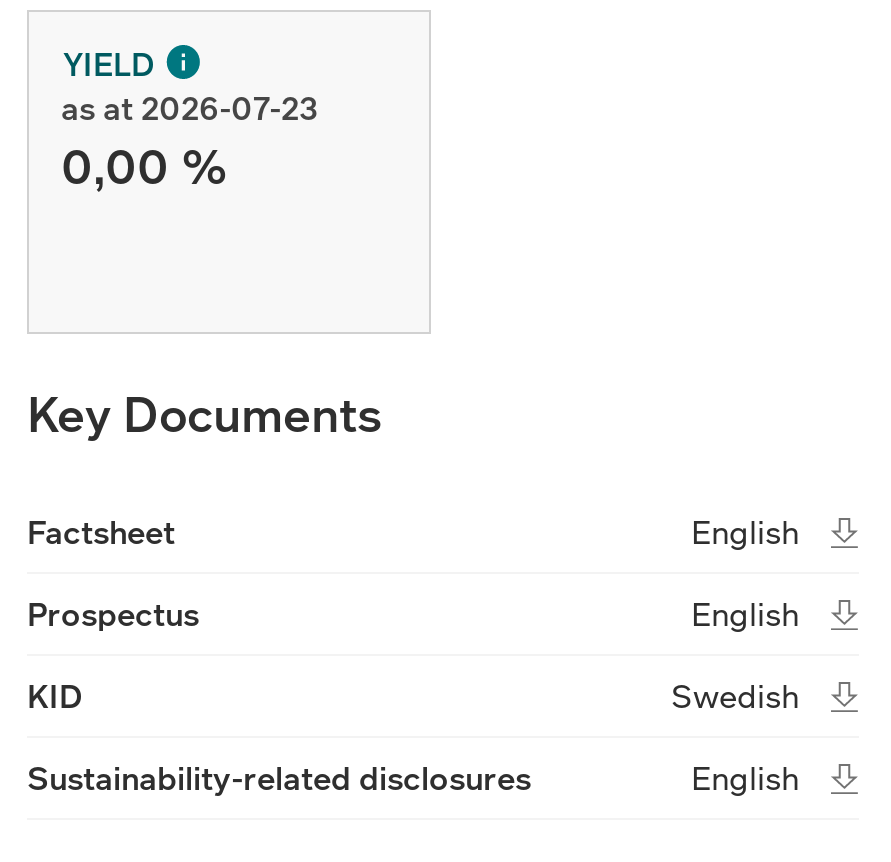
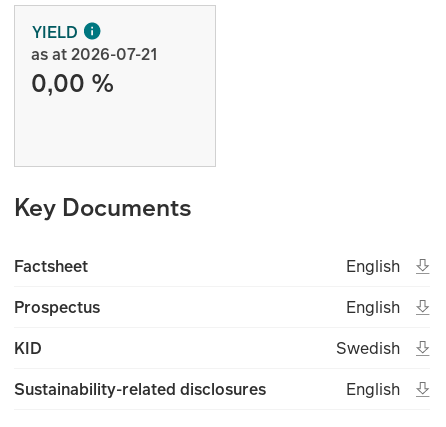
- as at 2026-07-23
+ as at 2026-07-21
